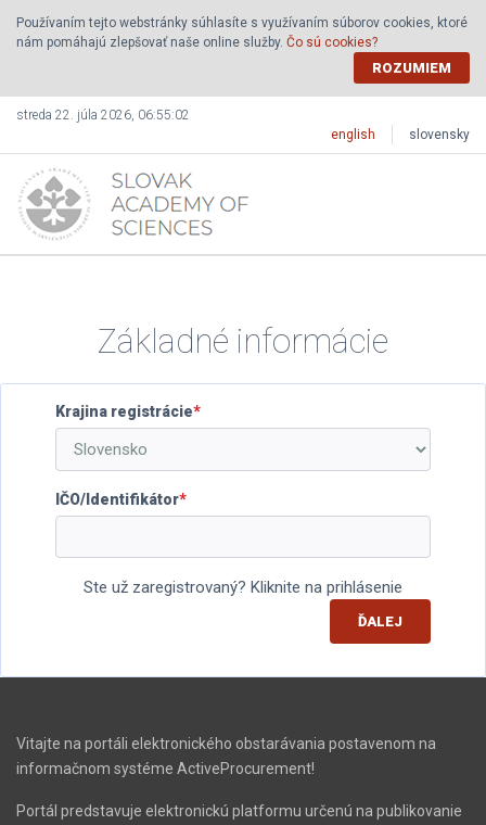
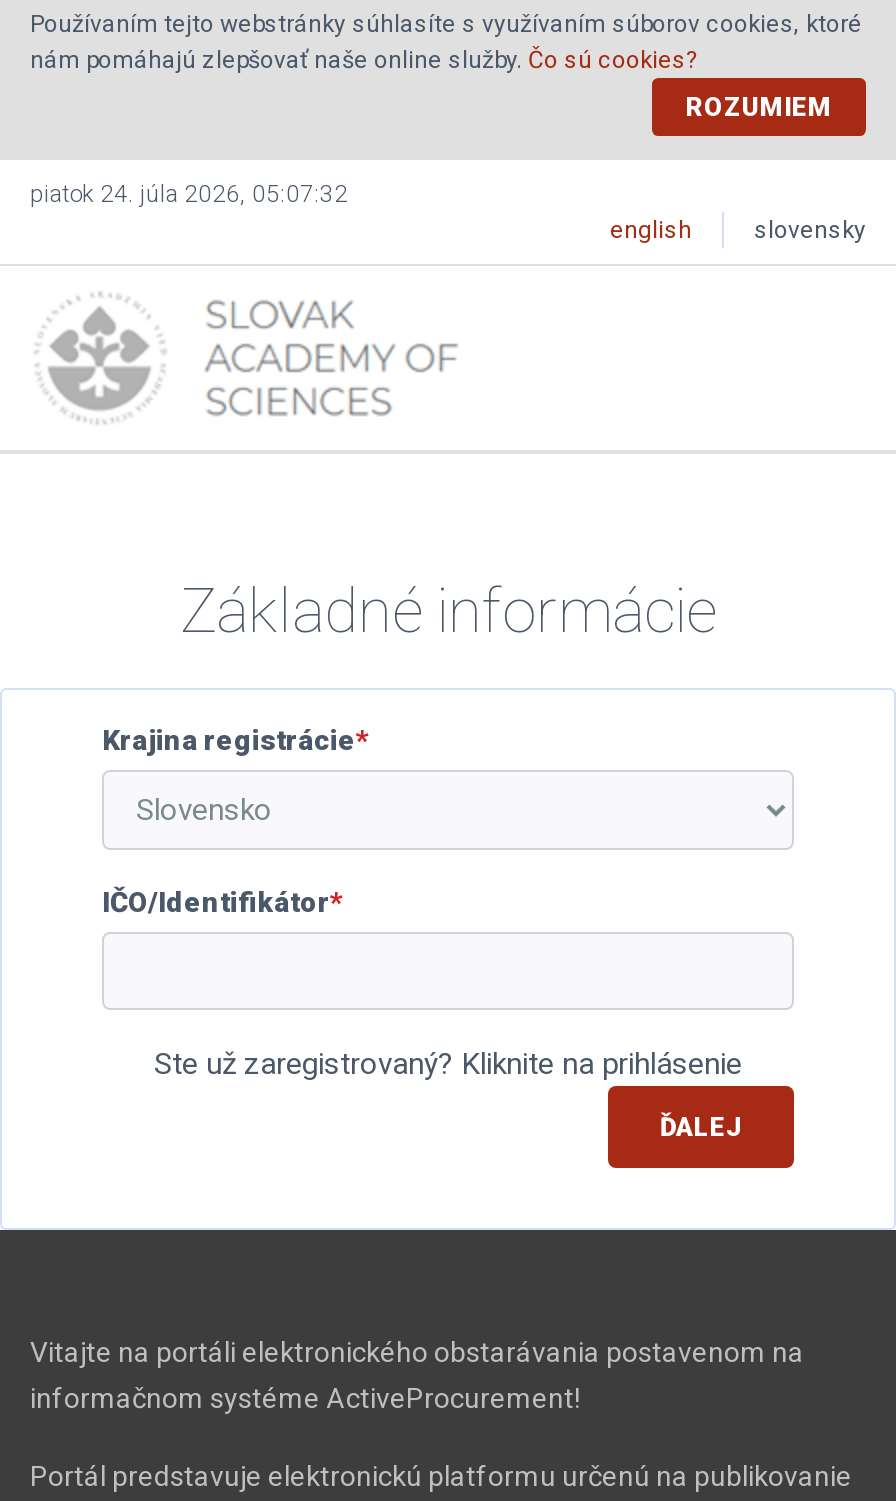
- streda 22. júla 2026, 06:55:02
+ piatok 24. júla 2026, 05:07:32
